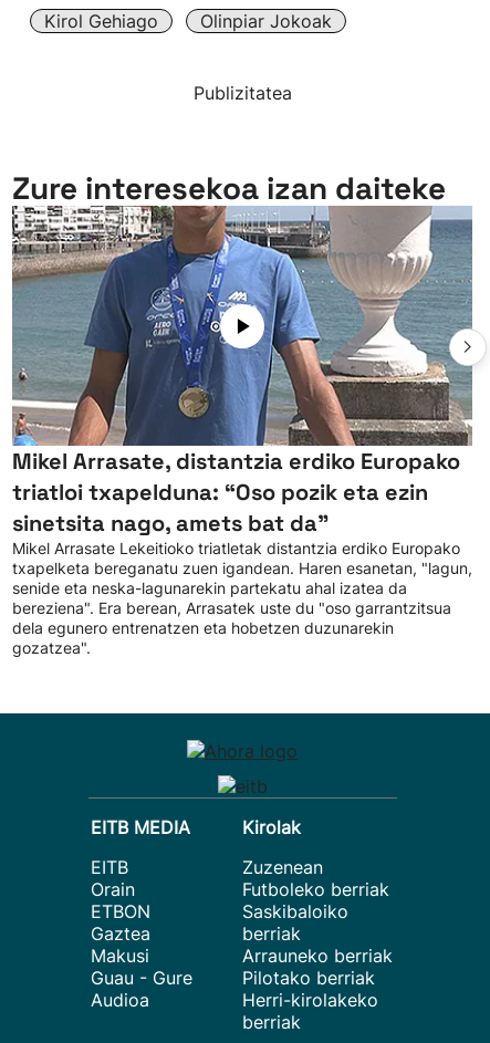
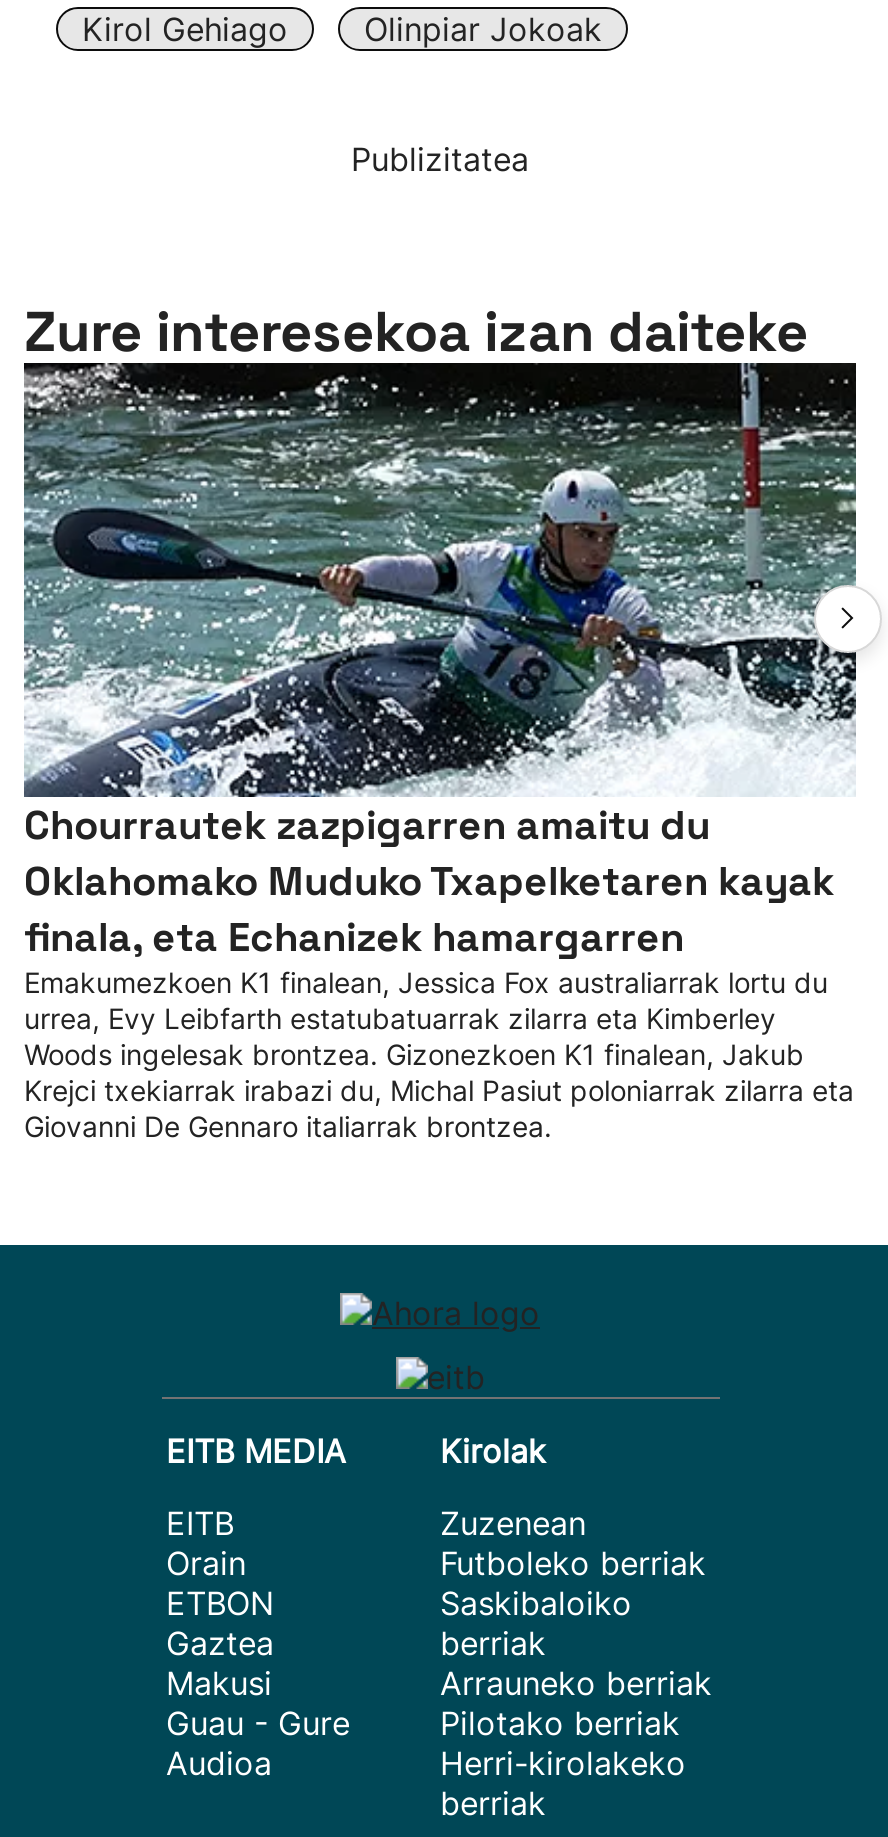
- [image]
- Mikel Arrasate, distantzia erdiko Europako
- triatloi txapelduna: “Oso pozik eta ezin
- sinetsita nago, amets bat da"
- Mikel Arrasate Lekeitioko triatletak distantzia erdiko Europako
- txapelketa bereganatu zuen igandean. Haren esanetan, "lagun,
- senide eta neska-lagunarekin partekatu ahal izatea da
- bereziena". Era berean, Arrasatek uste du "oso garrantzitsua
- dela egunero entrenatzen eta hobetzen duzunarekin
- gozatzea".
+ [image]
+ Chourrautek zazpigarren amaitu du
+ Oklahomako Muduko Txapelketaren kayak
+ finala, eta Echanizek hamargarren
+ Emakumezkoen K1 finalean, Jessica Fox australiarrak lortu du
+ urrea, Evy Leibfarth estatubatuarrak zilarra eta Kimberley
+ Woods ingelesak brontzea. Gizonezkoen K1 finalean, Jakub
+ Krejci txekiarrak irabazi du, Michal Pasiut poloniarrak zilarra eta
+ Giovanni De Gennaro italiarrak brontzea.
